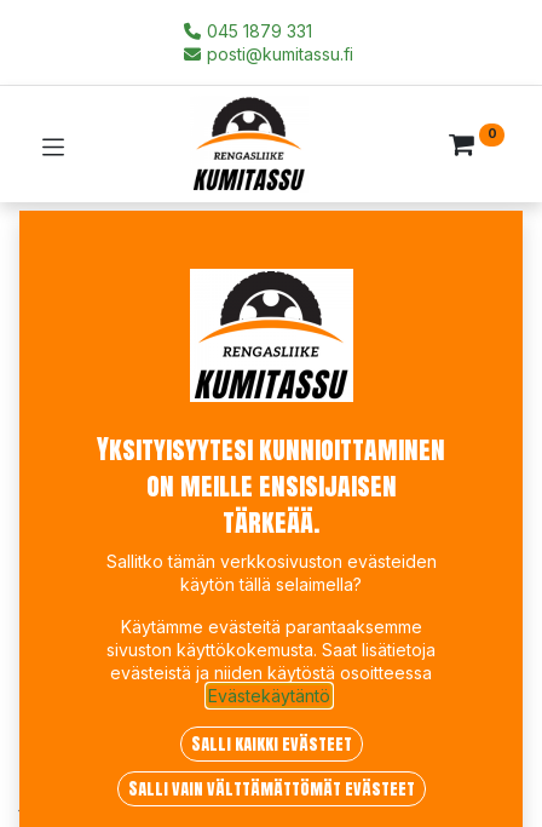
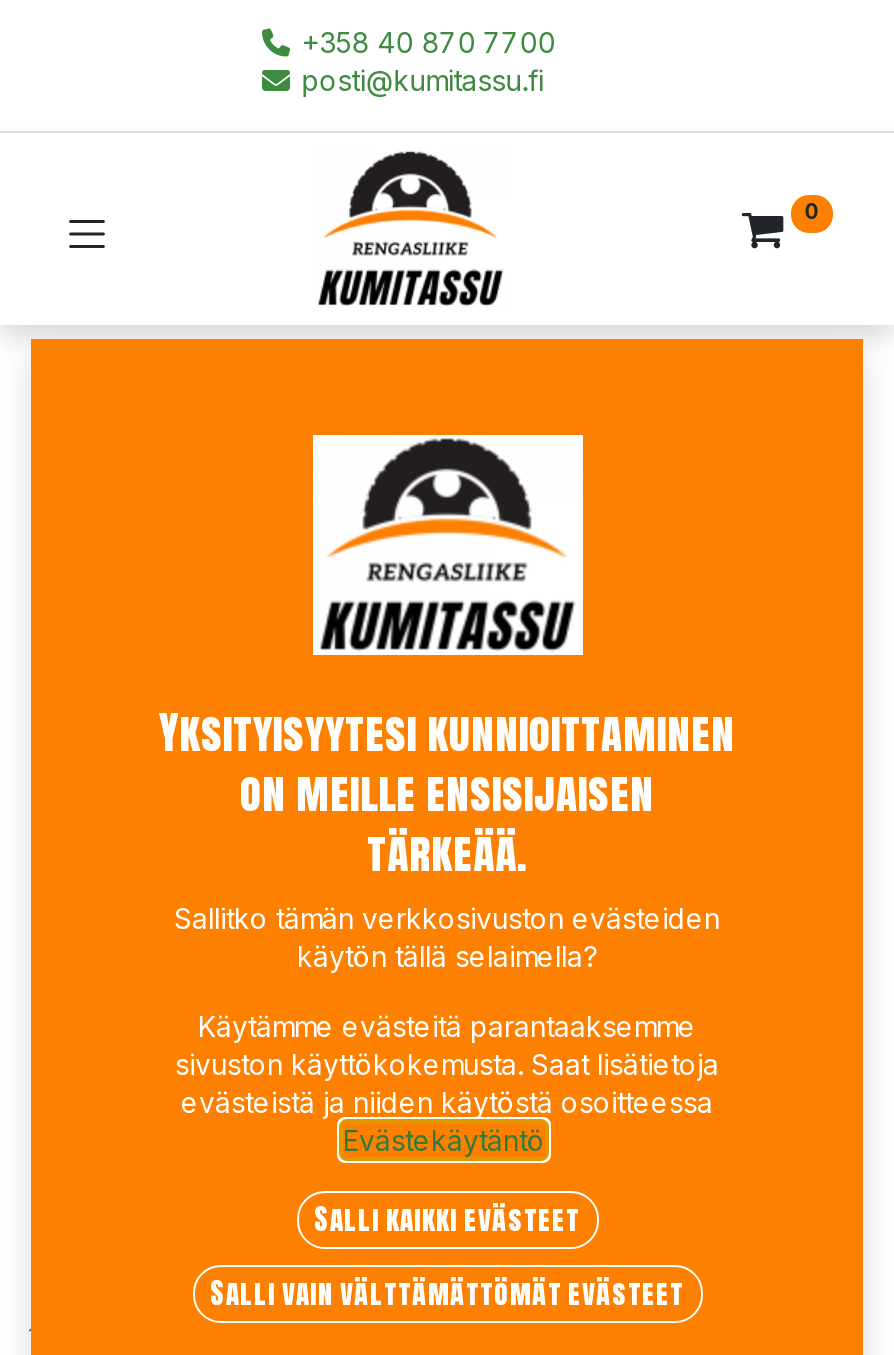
- 045 1879 331
+ +358 40 870 7700
